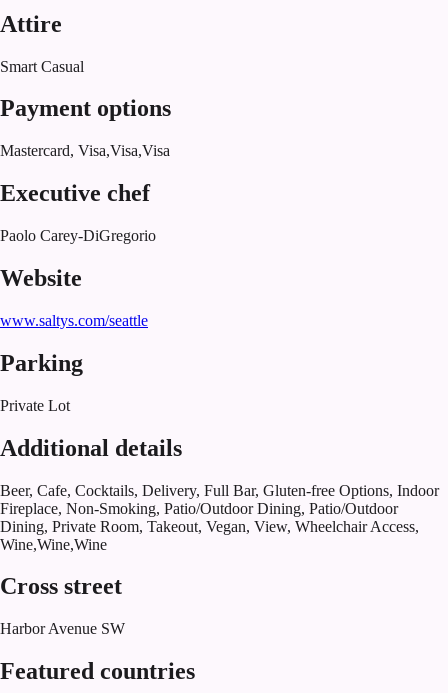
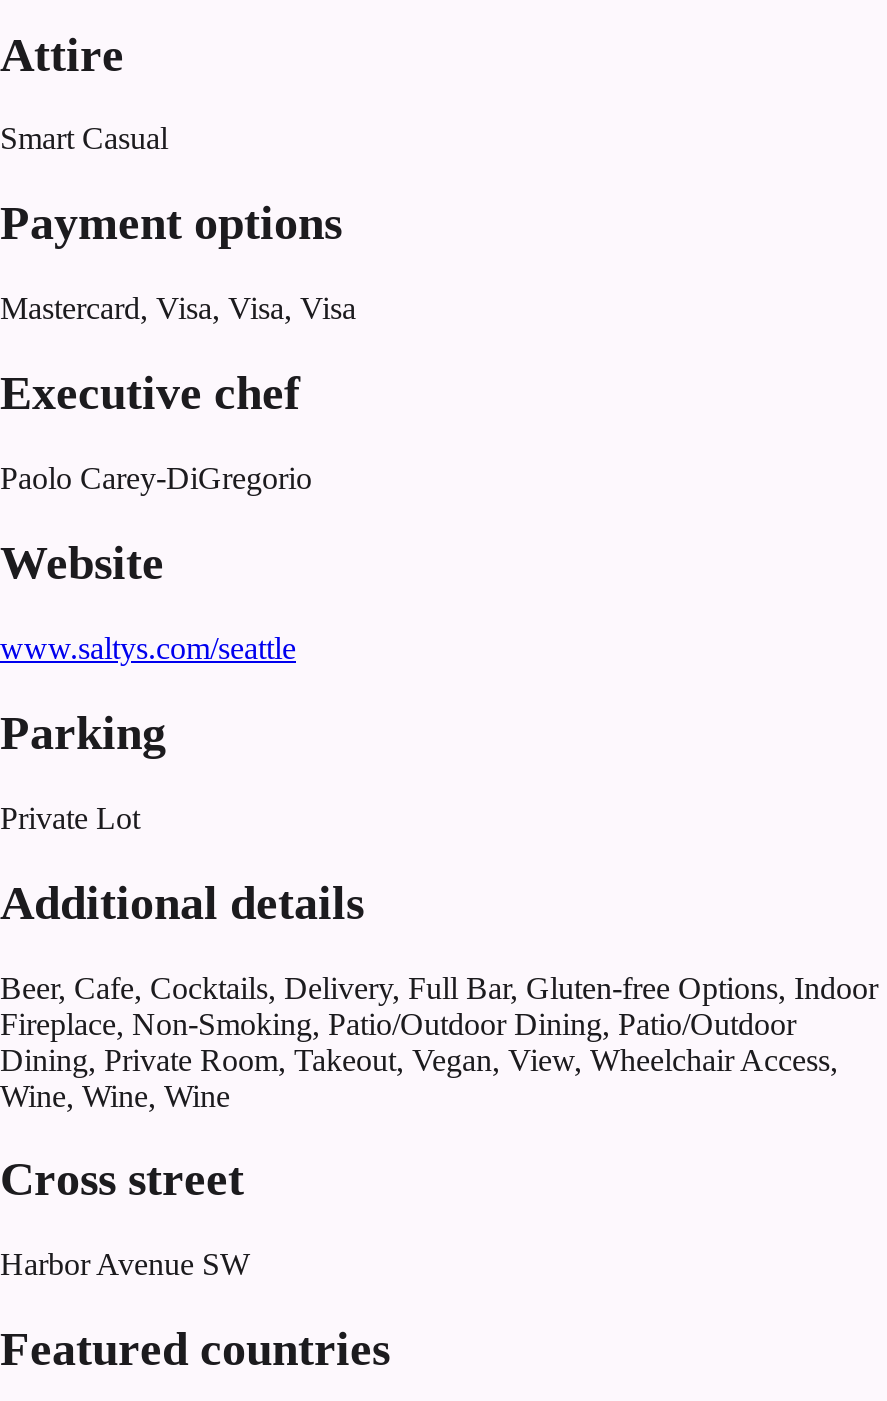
- Mastercard, Visa,Visa,Visa
+ Mastercard, Visa, Visa, Visa

- Wine,Wine,Wine
+ Wine, Wine, Wine
